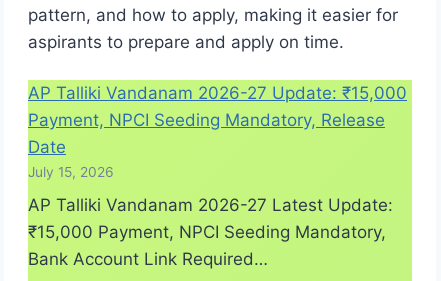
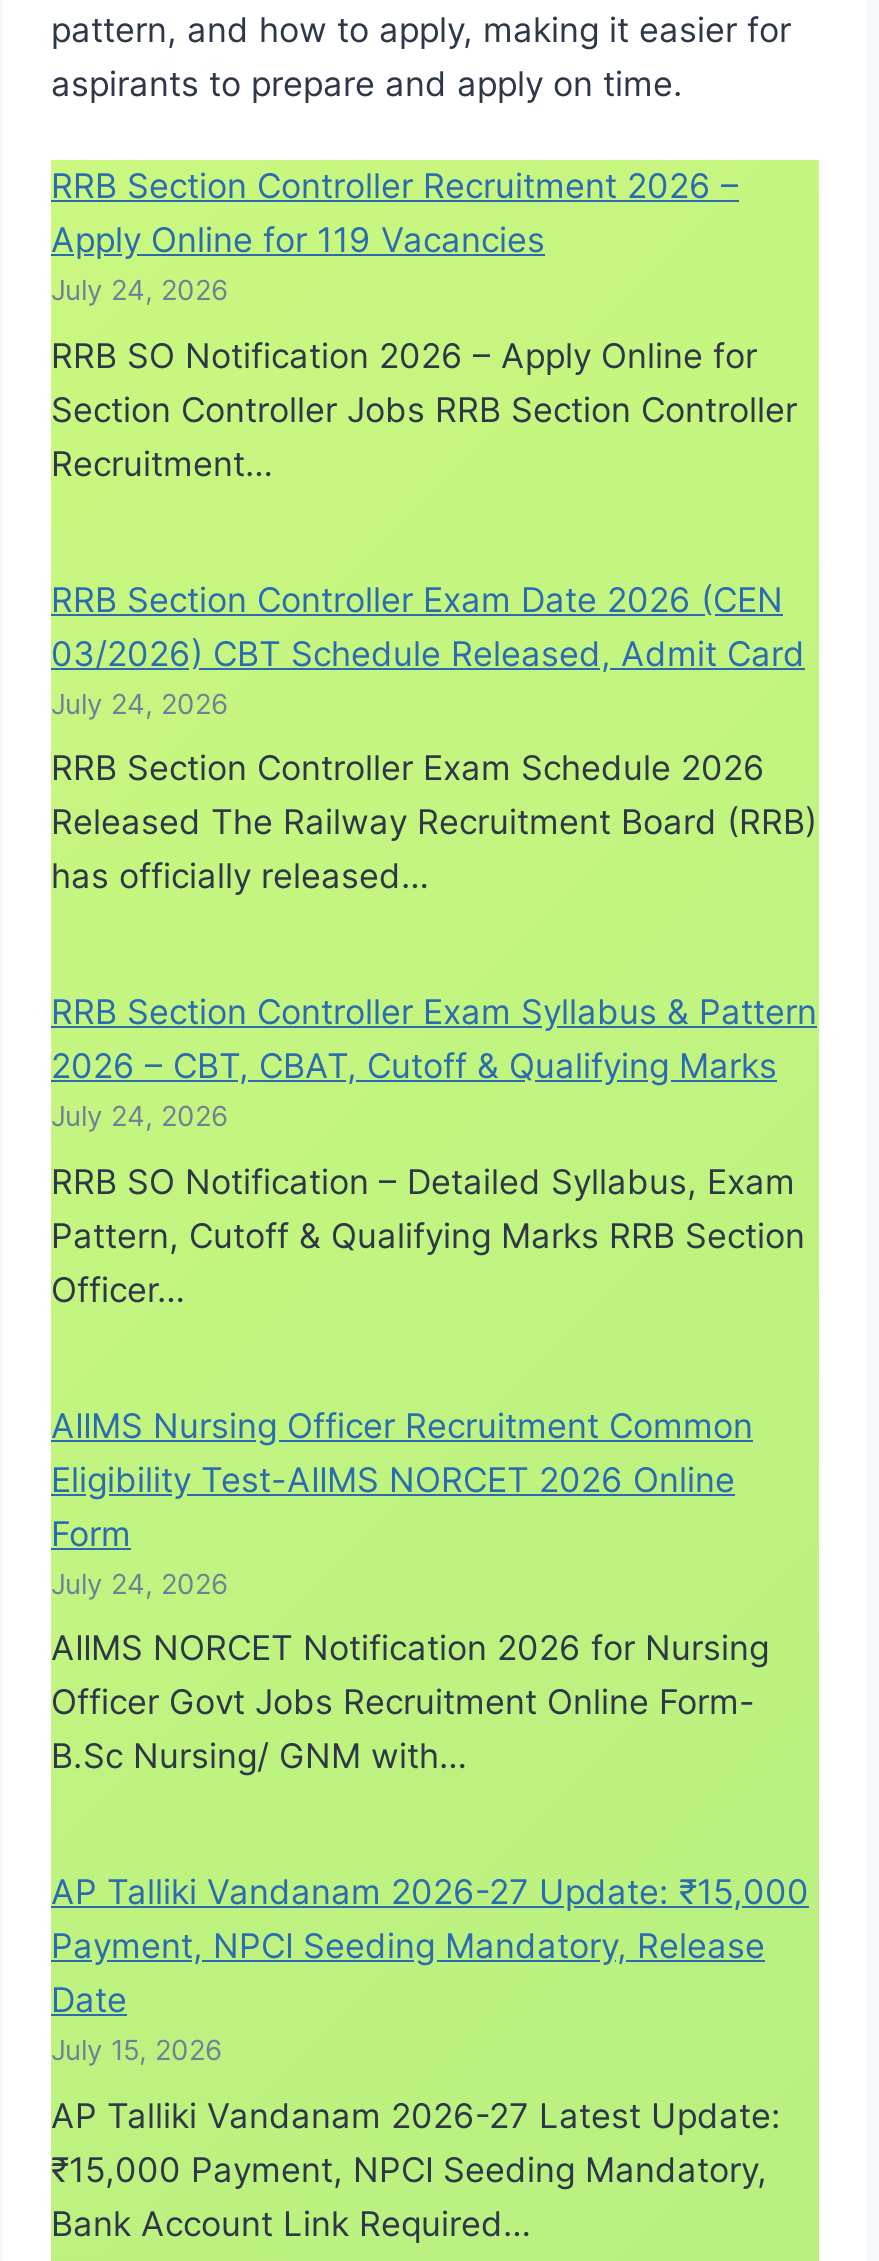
+ RRB Section Controller Recruitment 2026 –
+ Apply Online for 119 Vacancies
+ July 24, 2026
+ RRB SO Notification 2026 – Apply Online for
+ Section Controller Jobs RRB Section Controller
+ Recruitment…
+ RRB Section Controller Exam Date 2026 (CEN
+ 03/2026) CBT Schedule Released, Admit Card
+ July 24, 2026
+ RRB Section Controller Exam Schedule 2026
+ Released The Railway Recruitment Board (RRB)
+ has officially released…
+ RRB Section Controller Exam Syllabus & Pattern
+ 2026 – CBT, CBAT, Cutoff & Qualifying Marks
+ July 24, 2026
+ RRB SO Notification – Detailed Syllabus, Exam
+ Pattern, Cutoff & Qualifying Marks RRB Section
+ Officer…
+ AIIMS Nursing Officer Recruitment Common
+ Eligibility Test-AIIMS NORCET 2026 Online
+ Form
+ July 24, 2026
+ AIIMS NORCET Notification 2026 for Nursing
+ Officer Govt Jobs Recruitment Online Form-
+ B.Sc Nursing/ GNM with…
